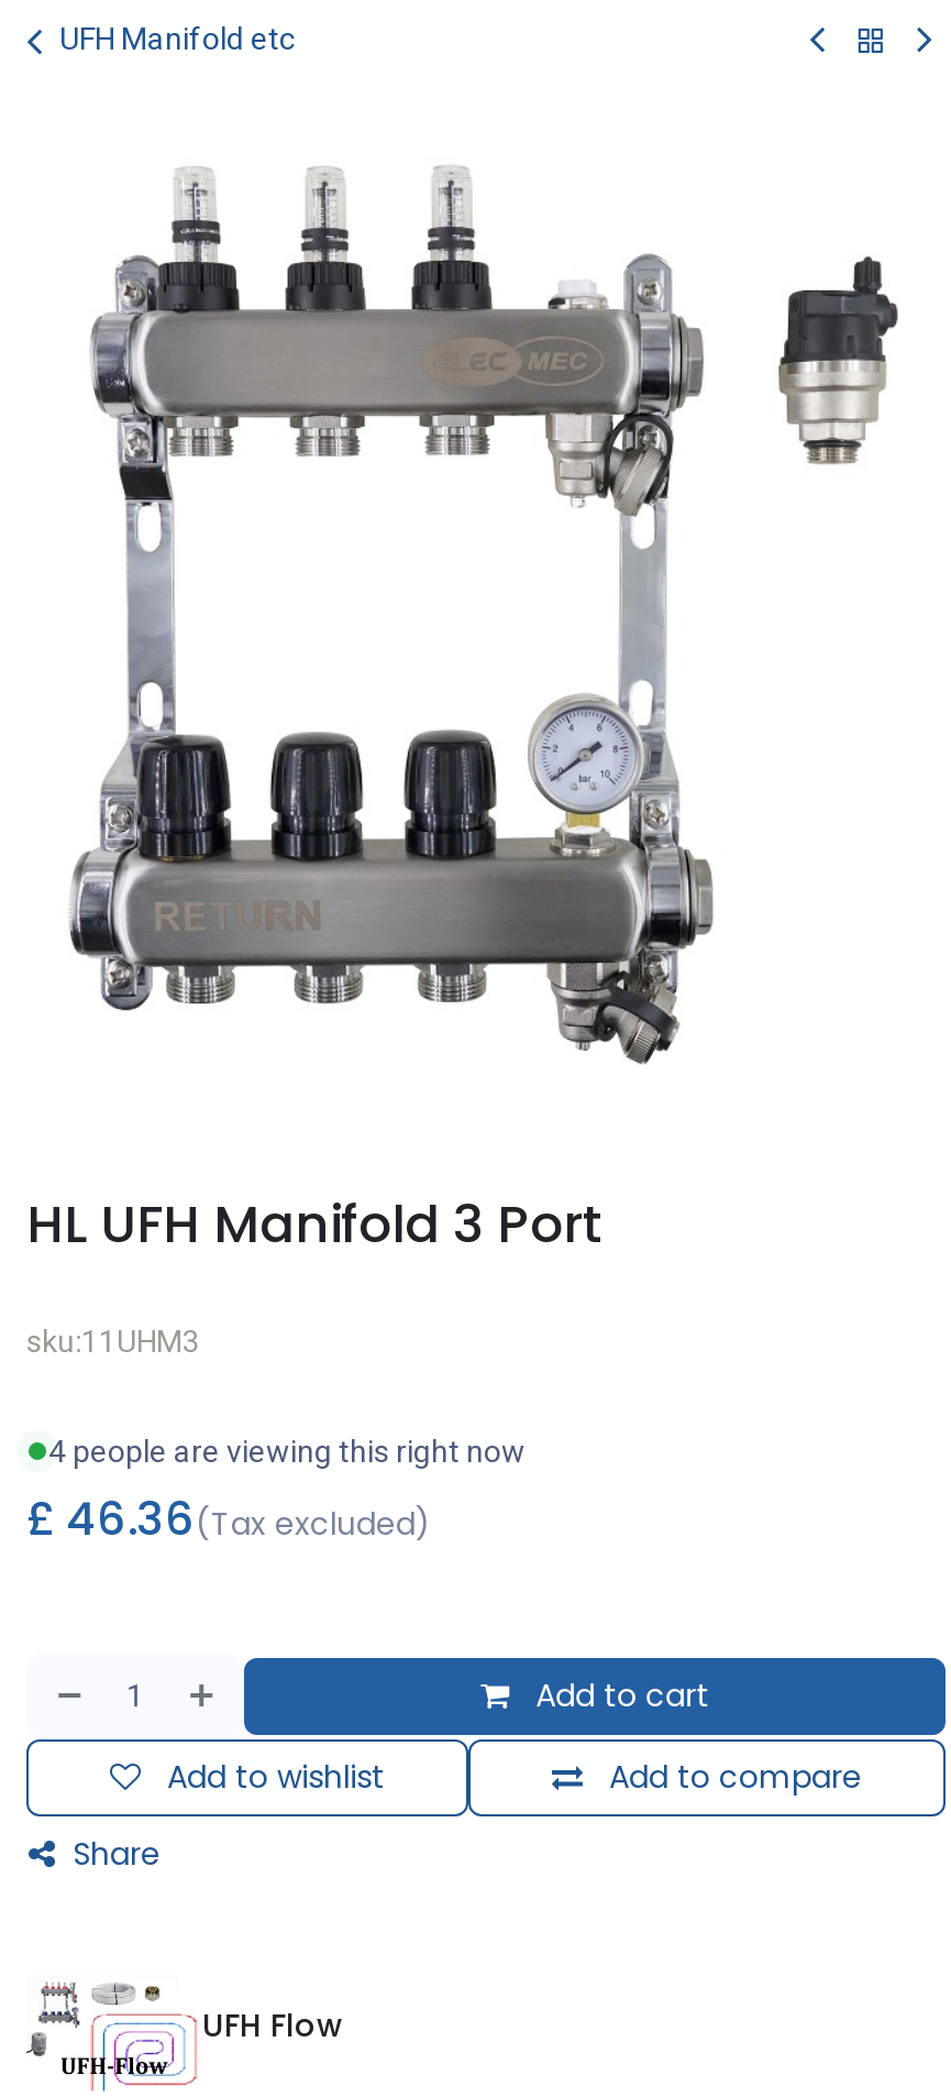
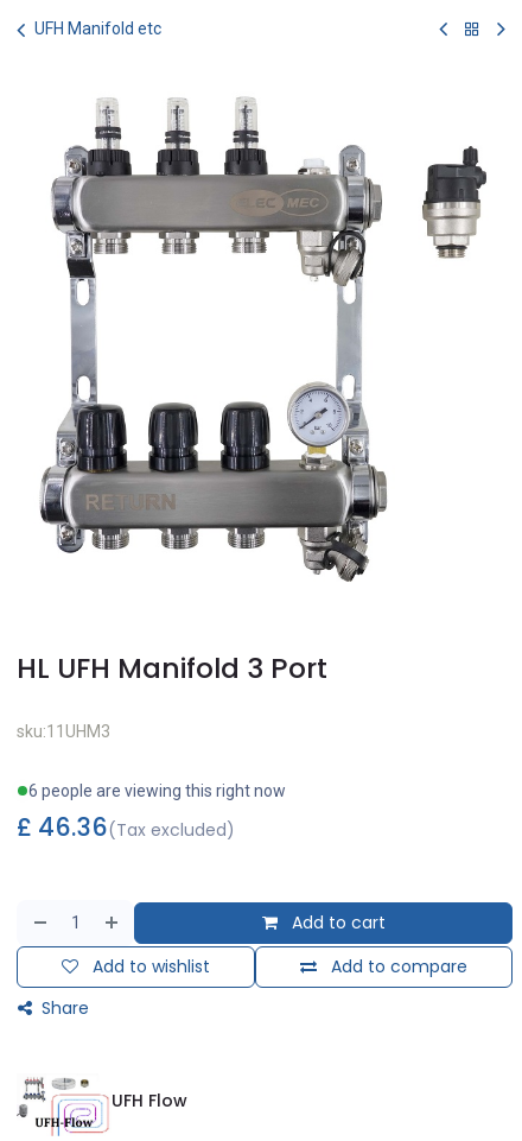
- 4 people are viewing this right now
+ 6 people are viewing this right now
